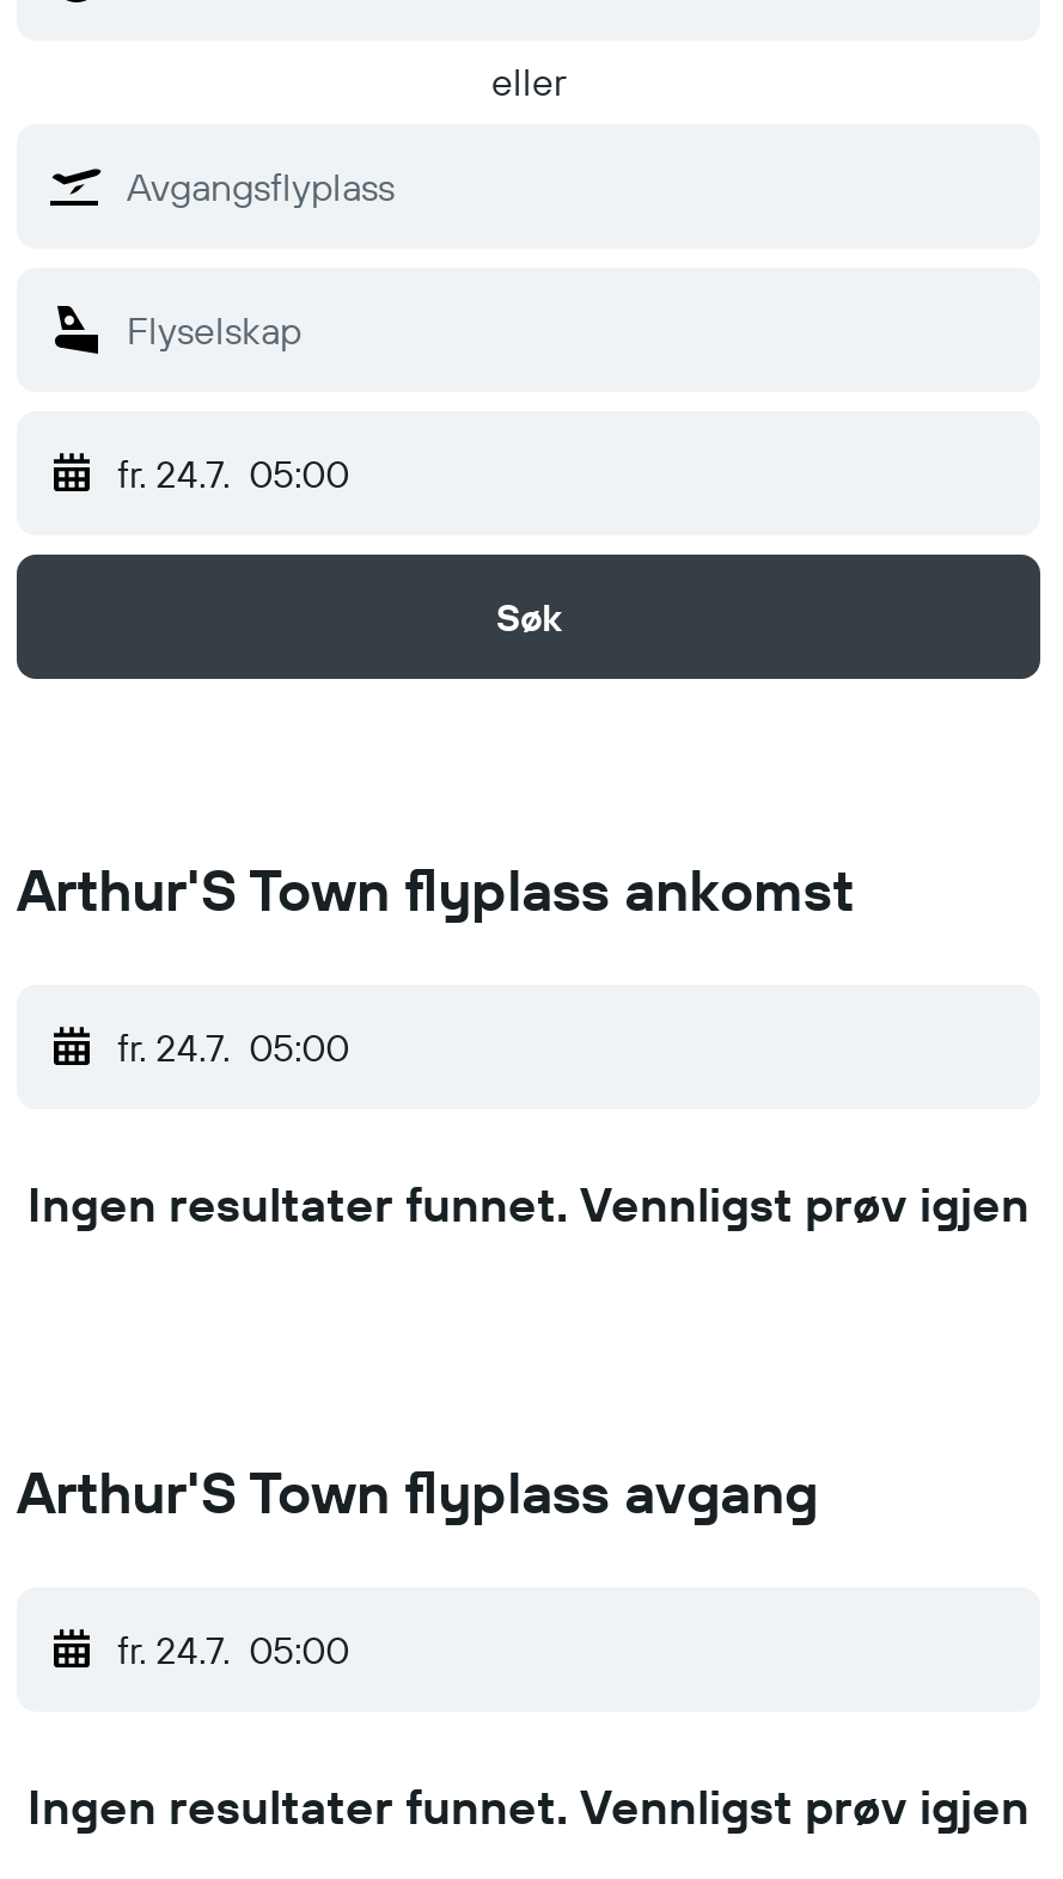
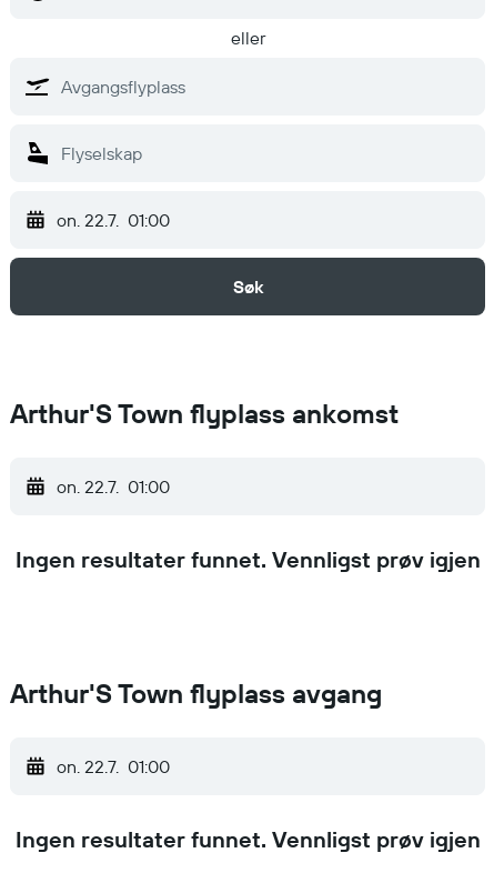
- fr. 24.7. 05:00
+ on. 22.7. 01:00

- fr. 24.7. 05:00
+ on. 22.7. 01:00

- fr. 24.7. 05:00
+ on. 22.7. 01:00
